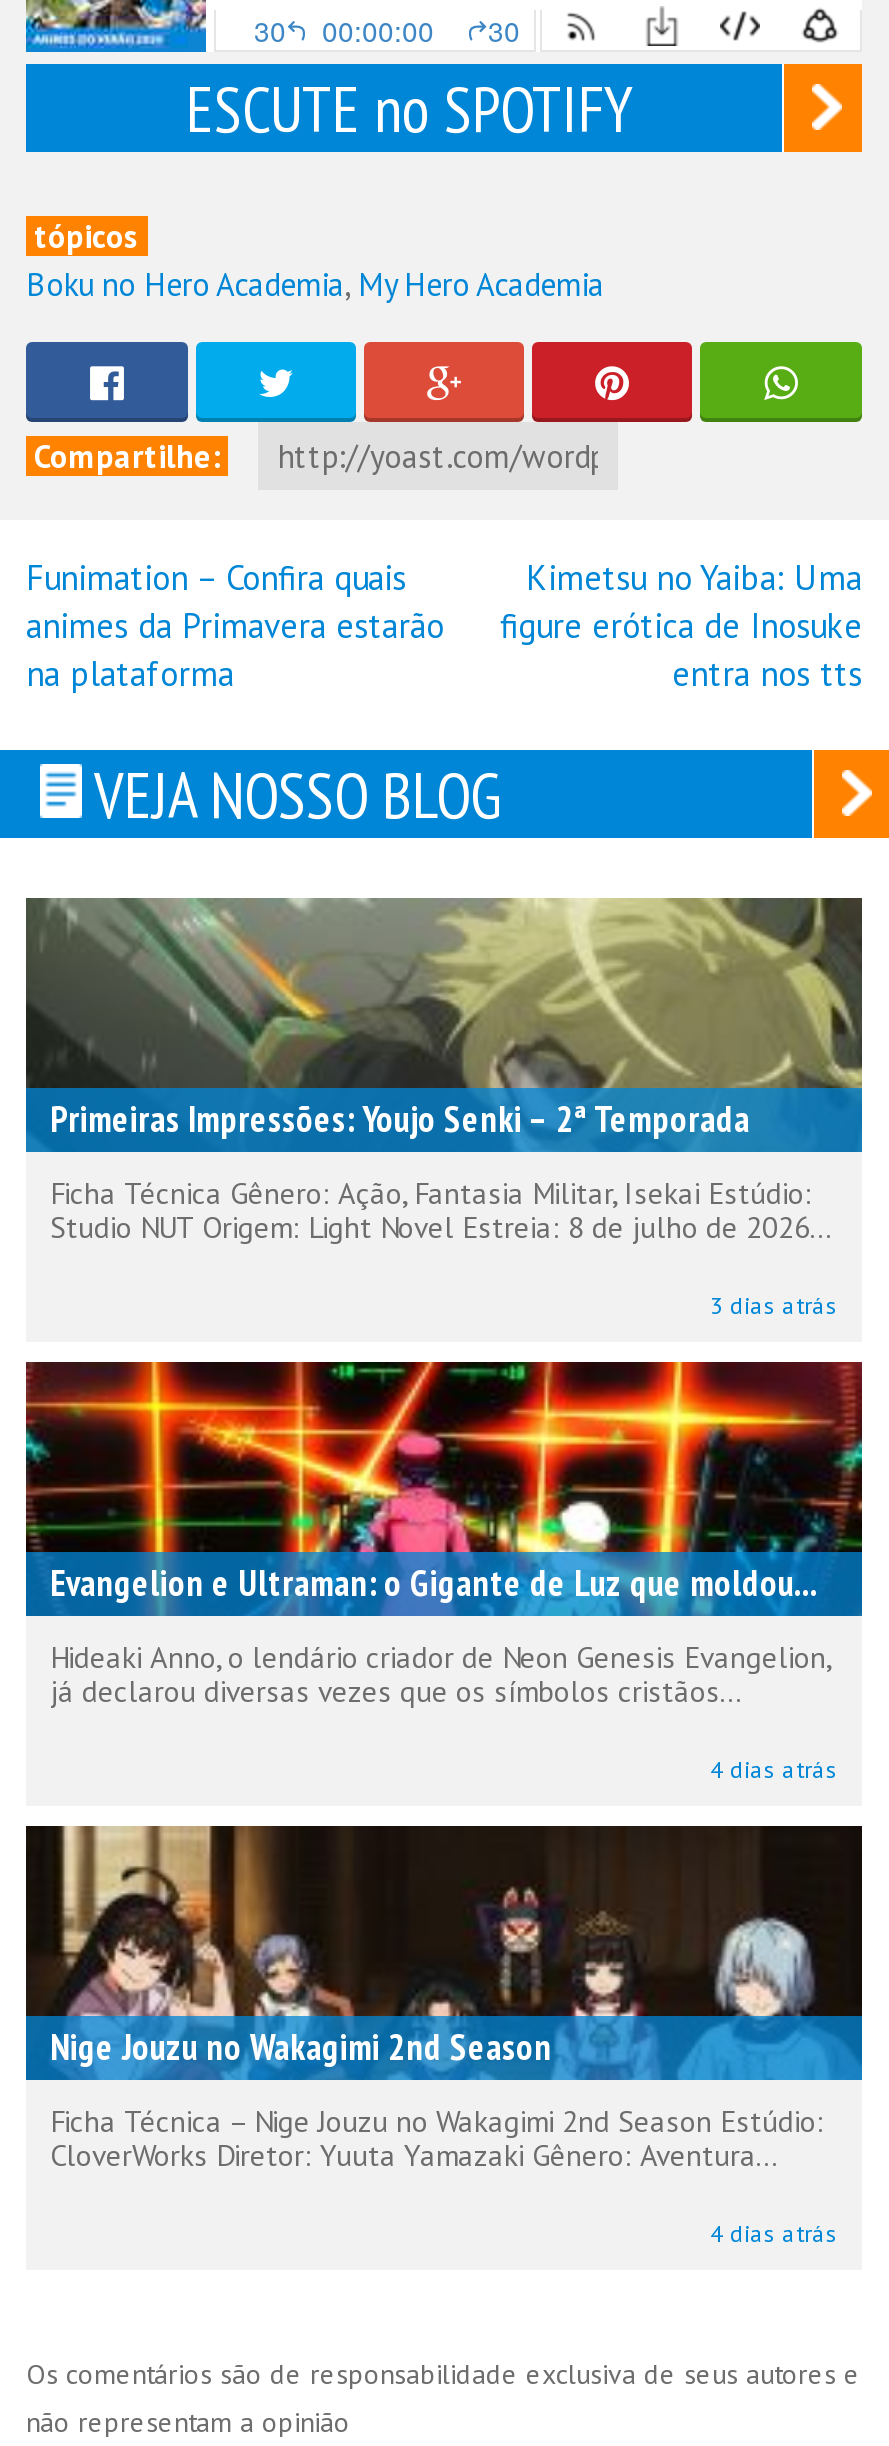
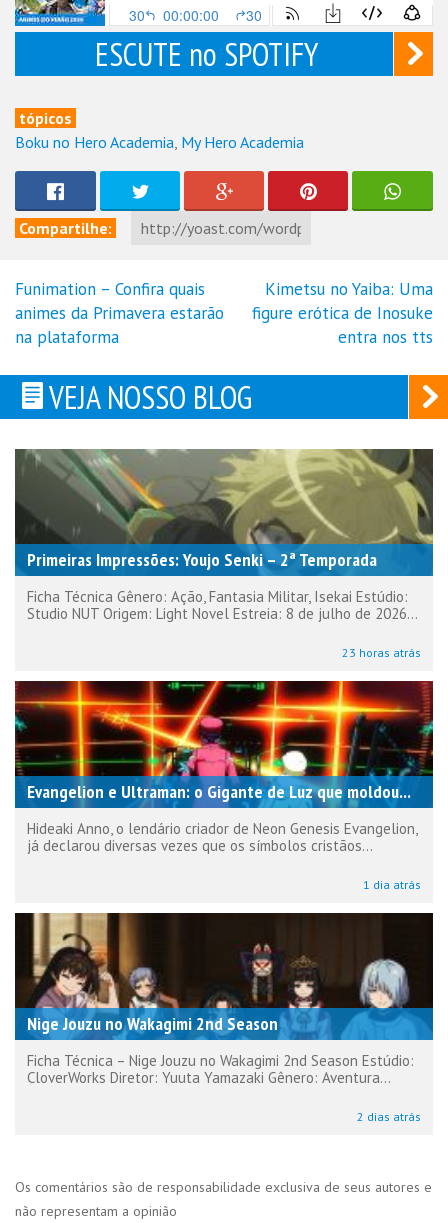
- 3 dias atrás
+ 23 horas atrás

- 4 dias atrás
+ 1 dia atrás

- 4 dias atrás
+ 2 dias atrás
